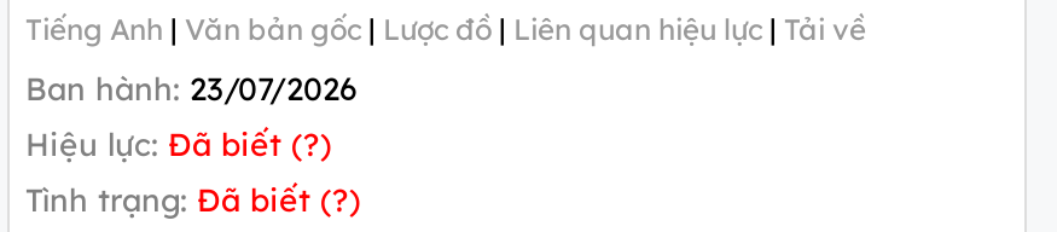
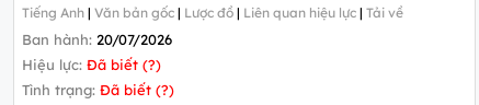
- Ban hành: 23/07/2026
+ Ban hành: 20/07/2026
